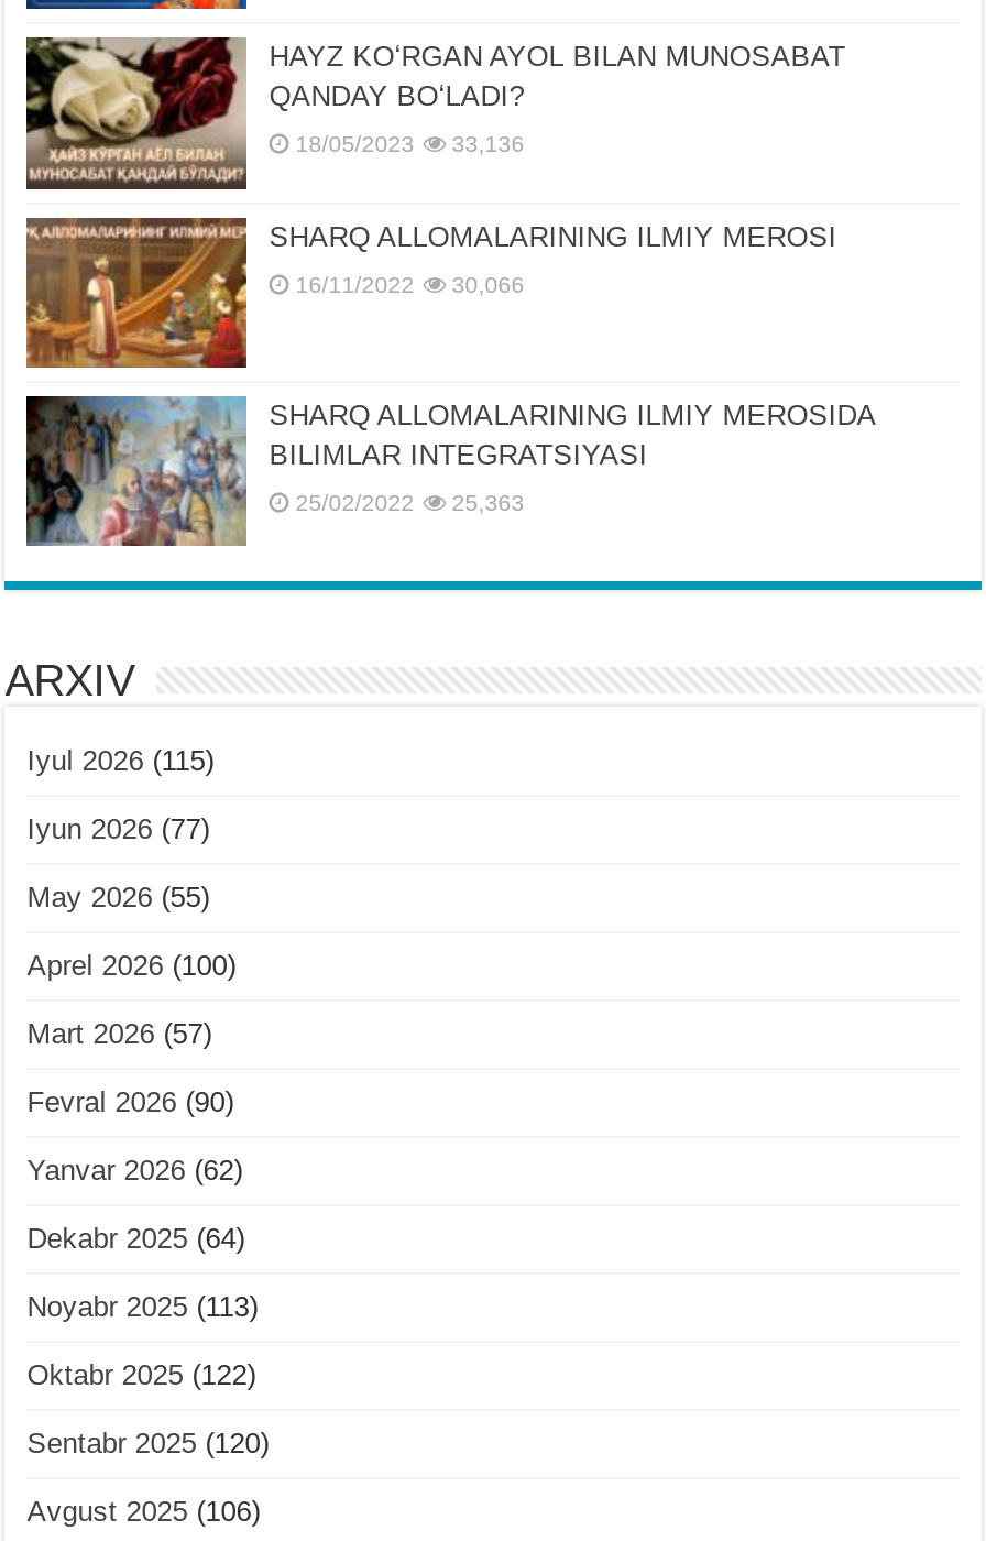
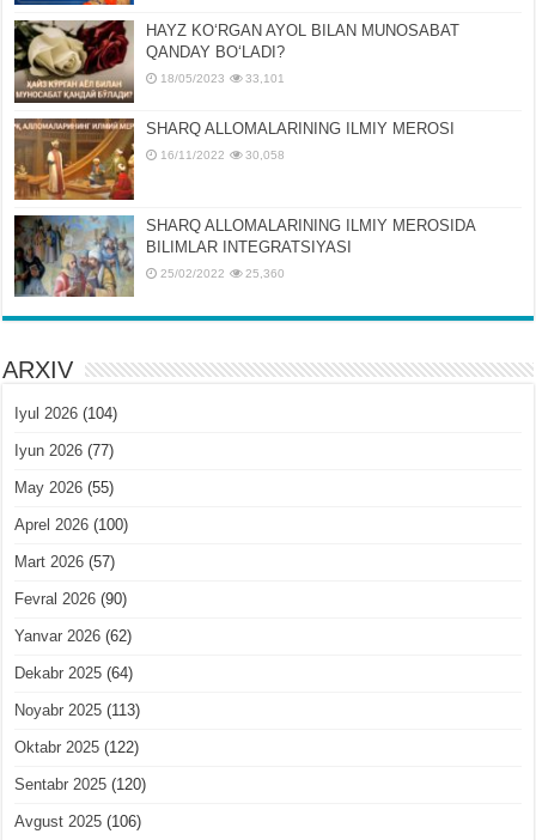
- 18/05/2023 33,136
+ 18/05/2023 33,101

- 16/11/2022 30,066
+ 16/11/2022 30,058

- 25/02/2022 25,363
+ 25/02/2022 25,360

- Iyul 2026 (115)
+ Iyul 2026 (104)
